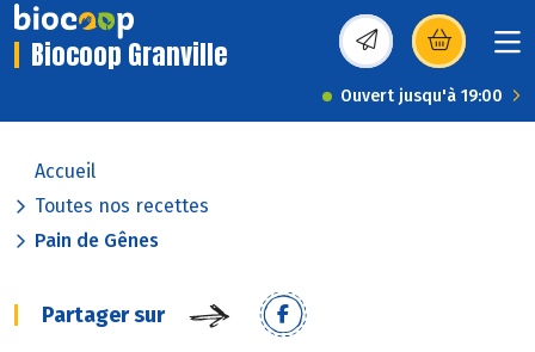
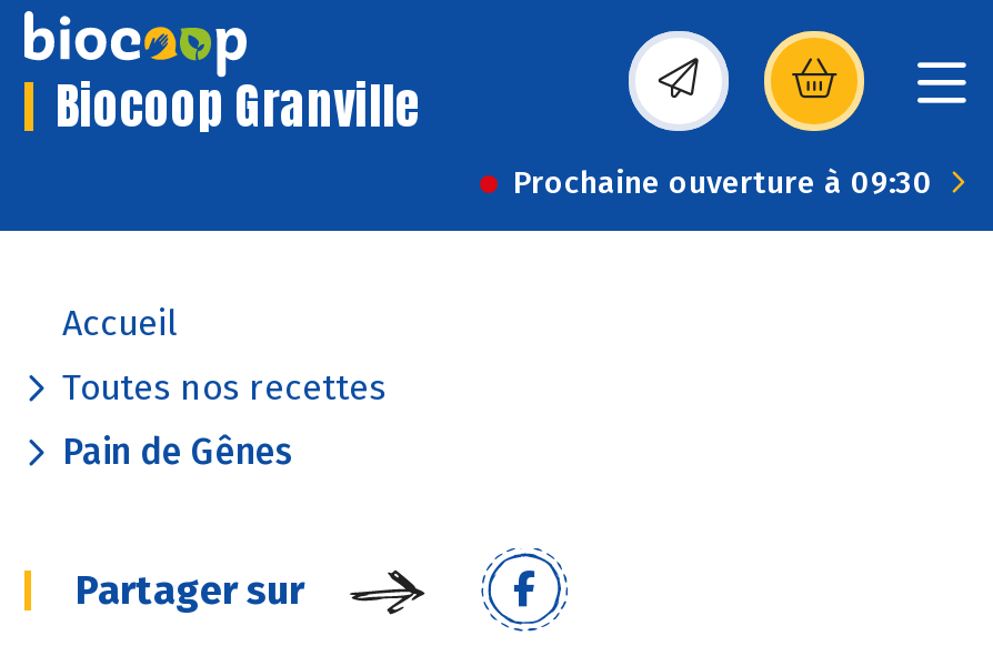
- Ouvert jusqu'à 19:00
+ Prochaine ouverture à 09:30
